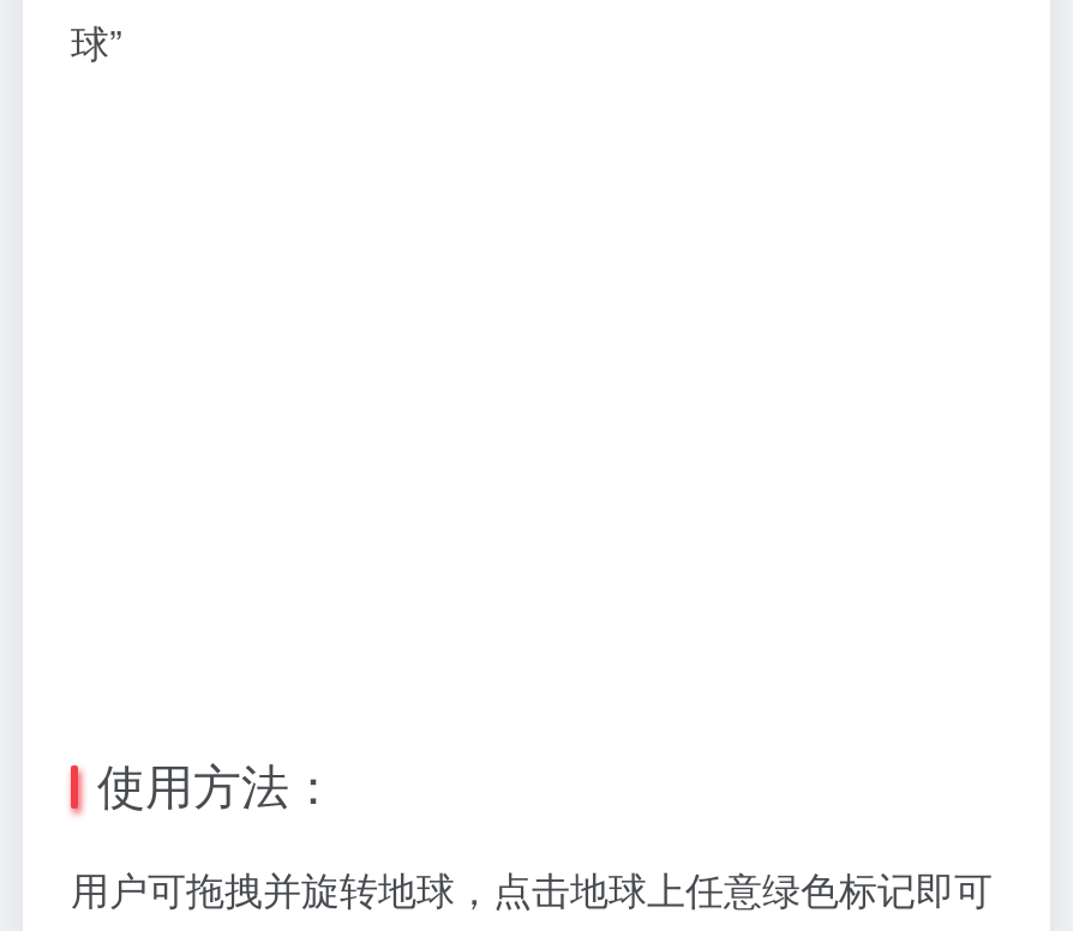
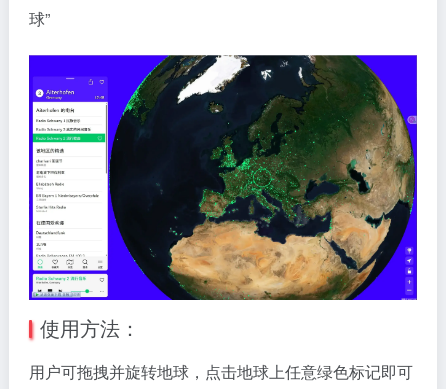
+ [image]
